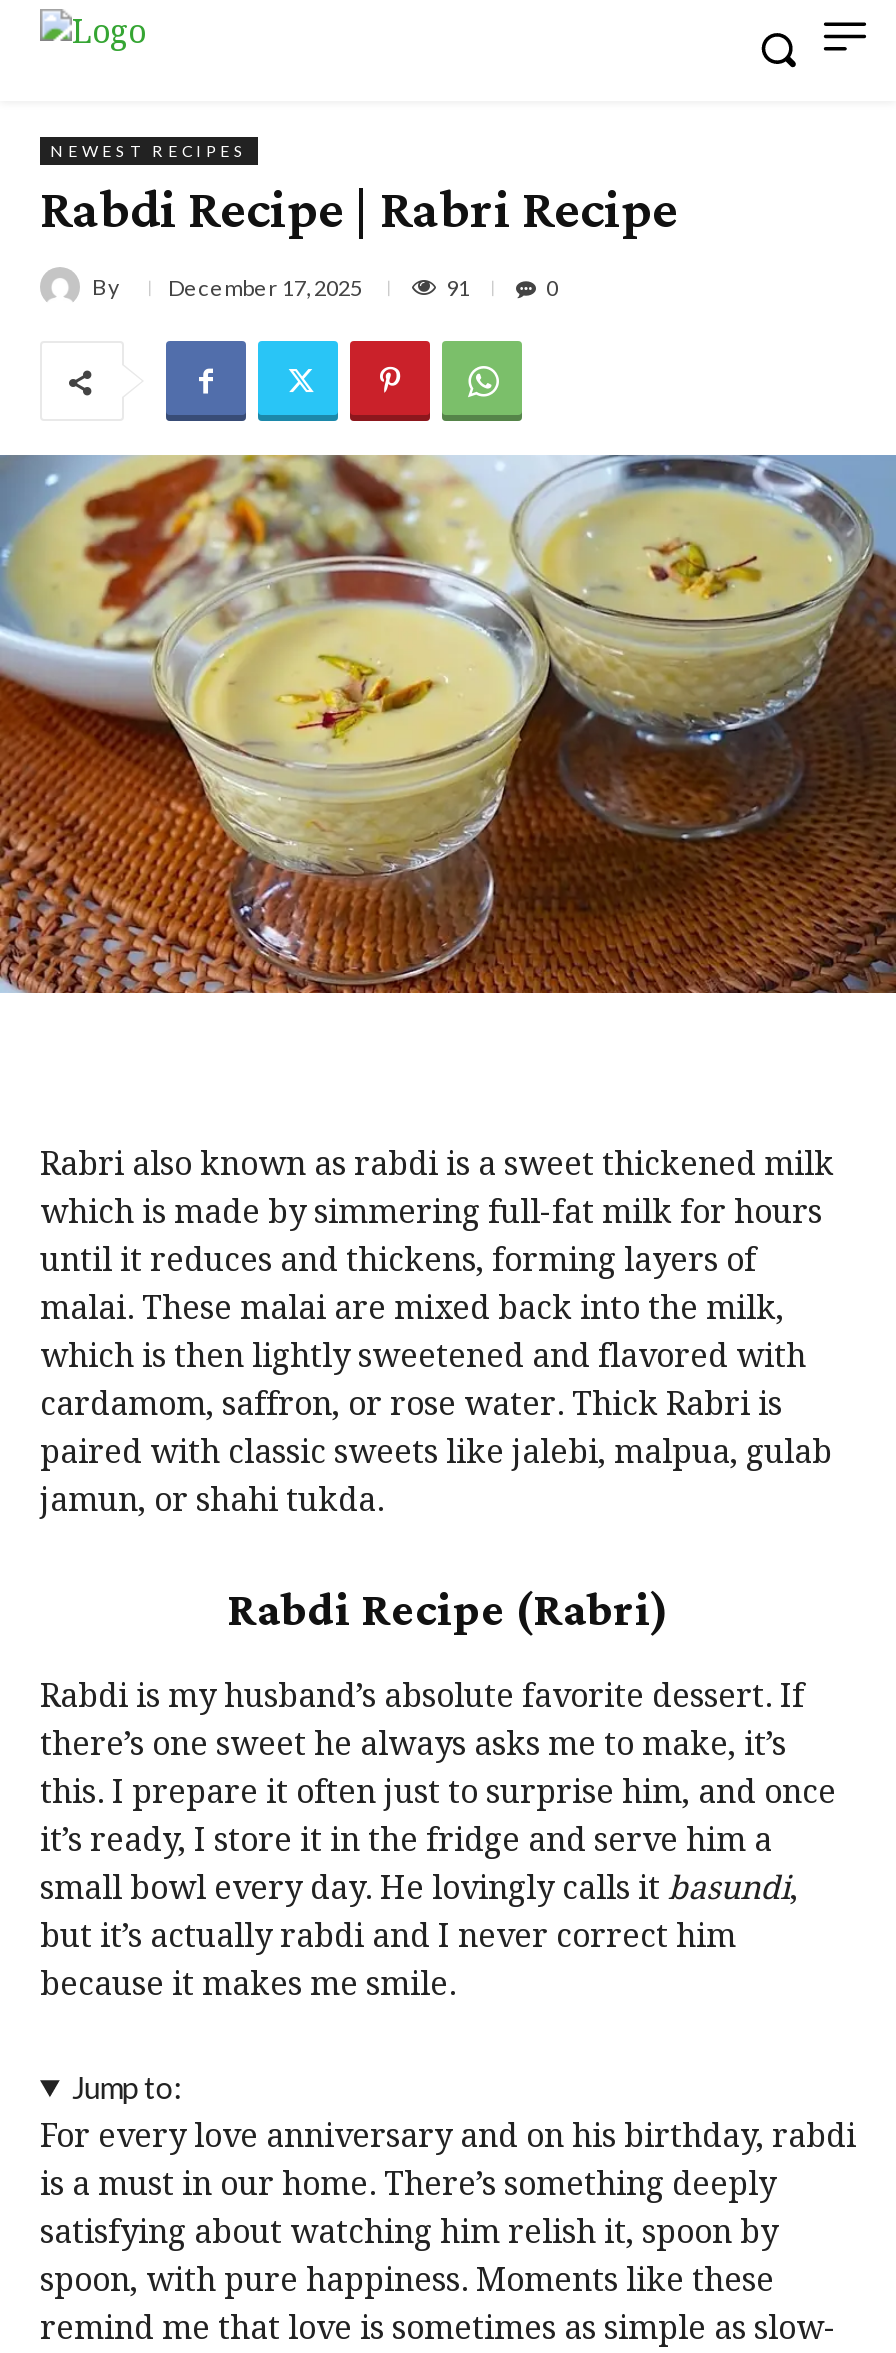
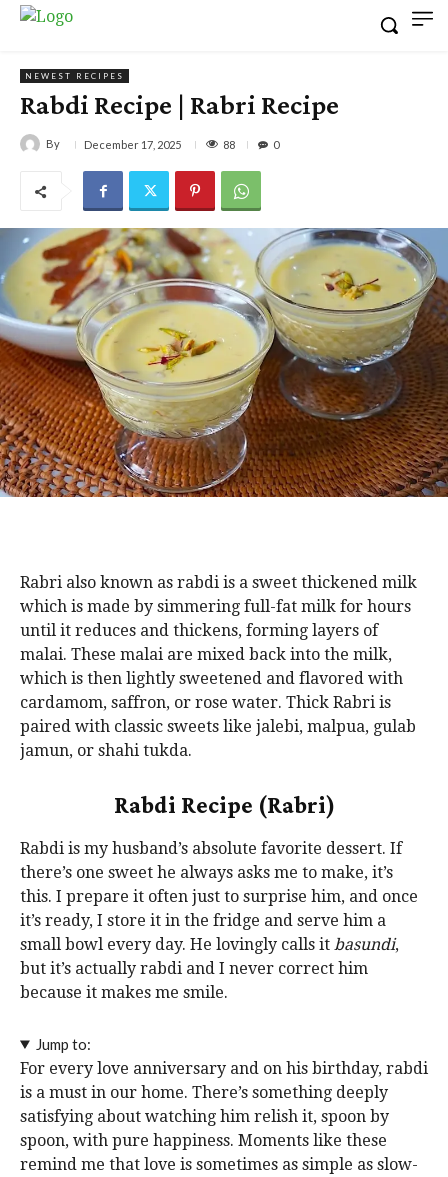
- 91
+ 88
